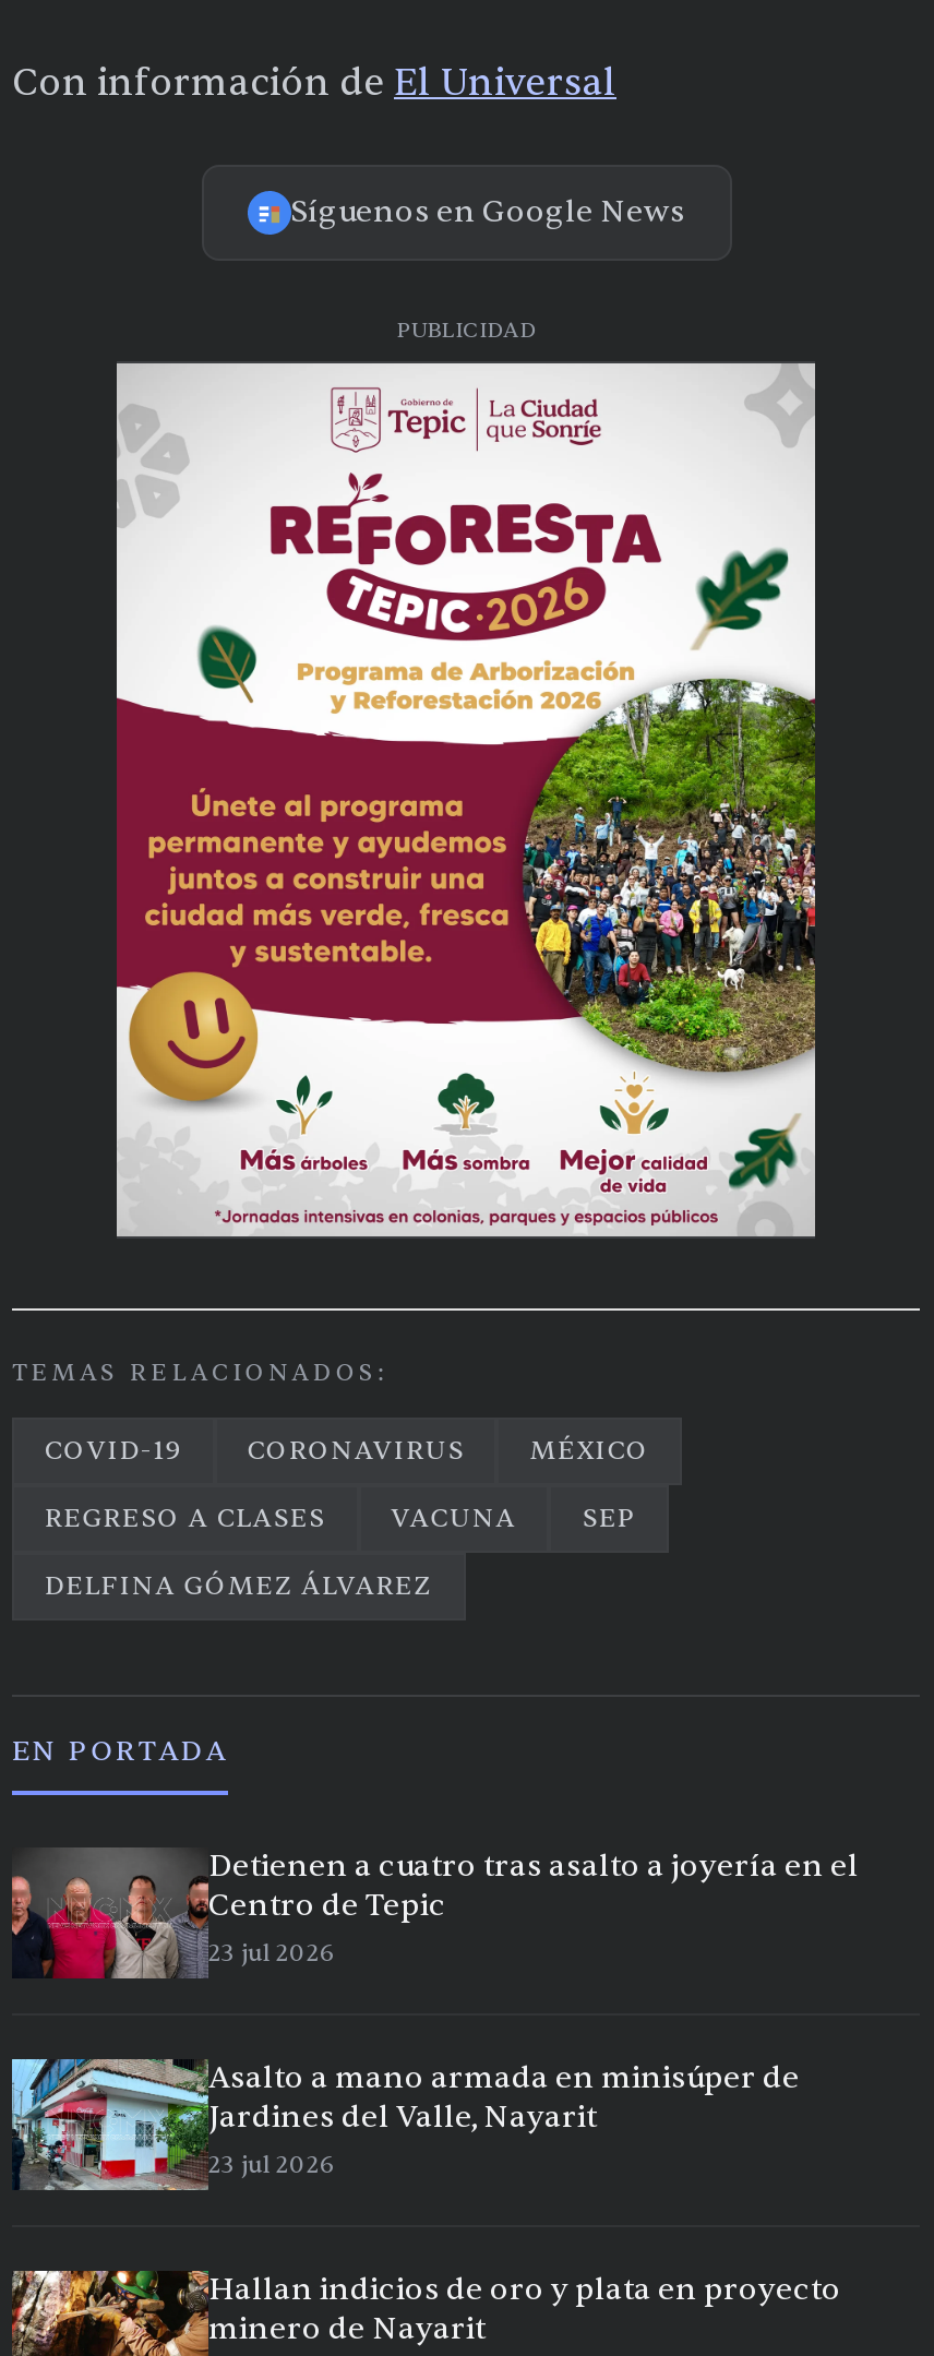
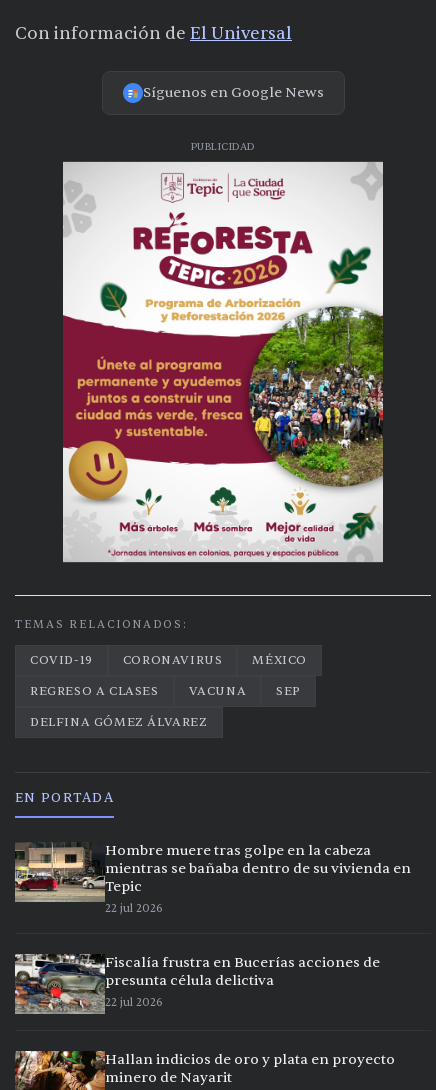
- [image]
- Detienen a cuatro tras asalto a joyería en el
- Centro de Tepic
- 23 jul 2026
+ [image]
+ Hombre muere tras golpe en la cabeza
+ mientras se bañaba dentro de su vivienda en
+ Tepic
+ 22 jul 2026

- [image]
- Asalto a mano armada en minisúper de
- Jardines del Valle, Nayarit
- 23 jul 2026
+ [image]
+ Fiscalía frustra en Bucerías acciones de
+ presunta célula delictiva
+ 22 jul 2026
